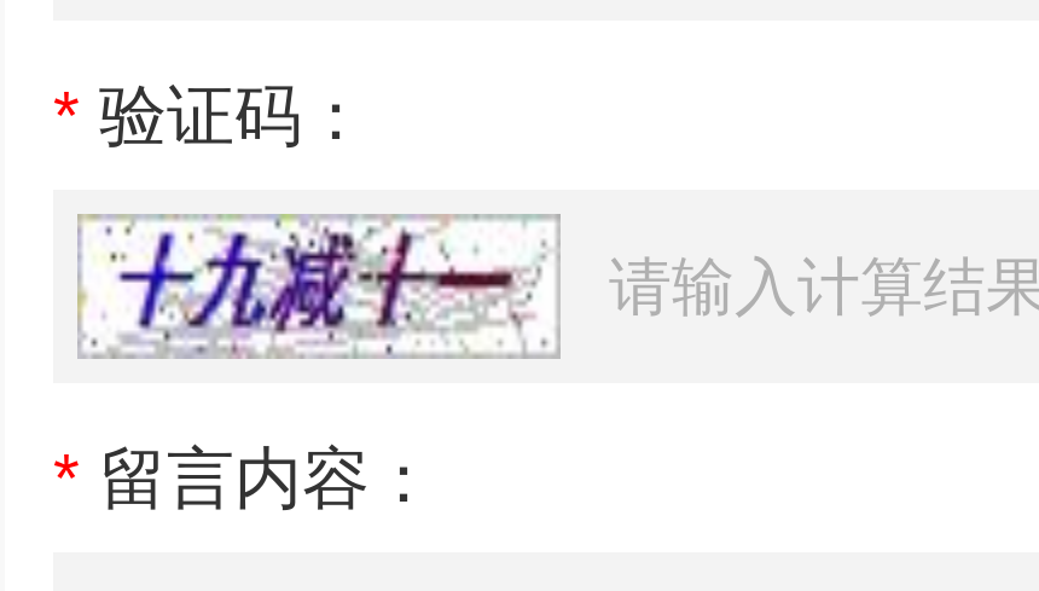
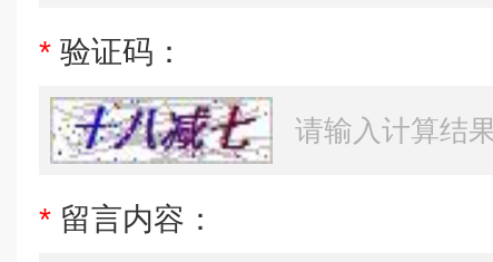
- [image]
+ [image]
